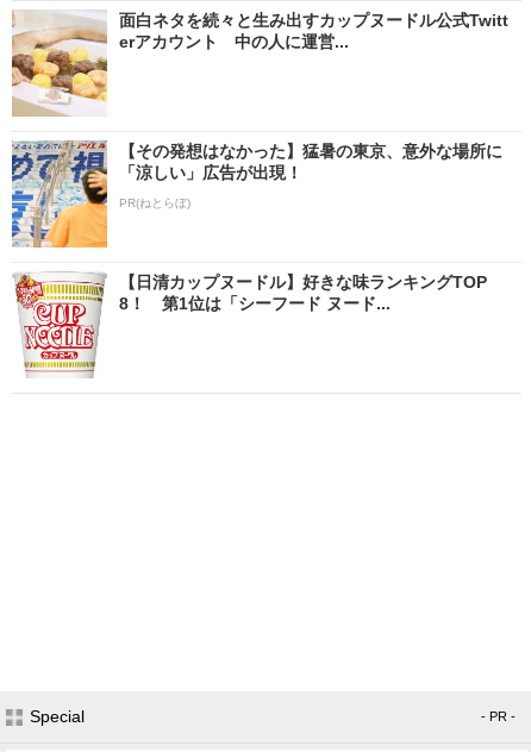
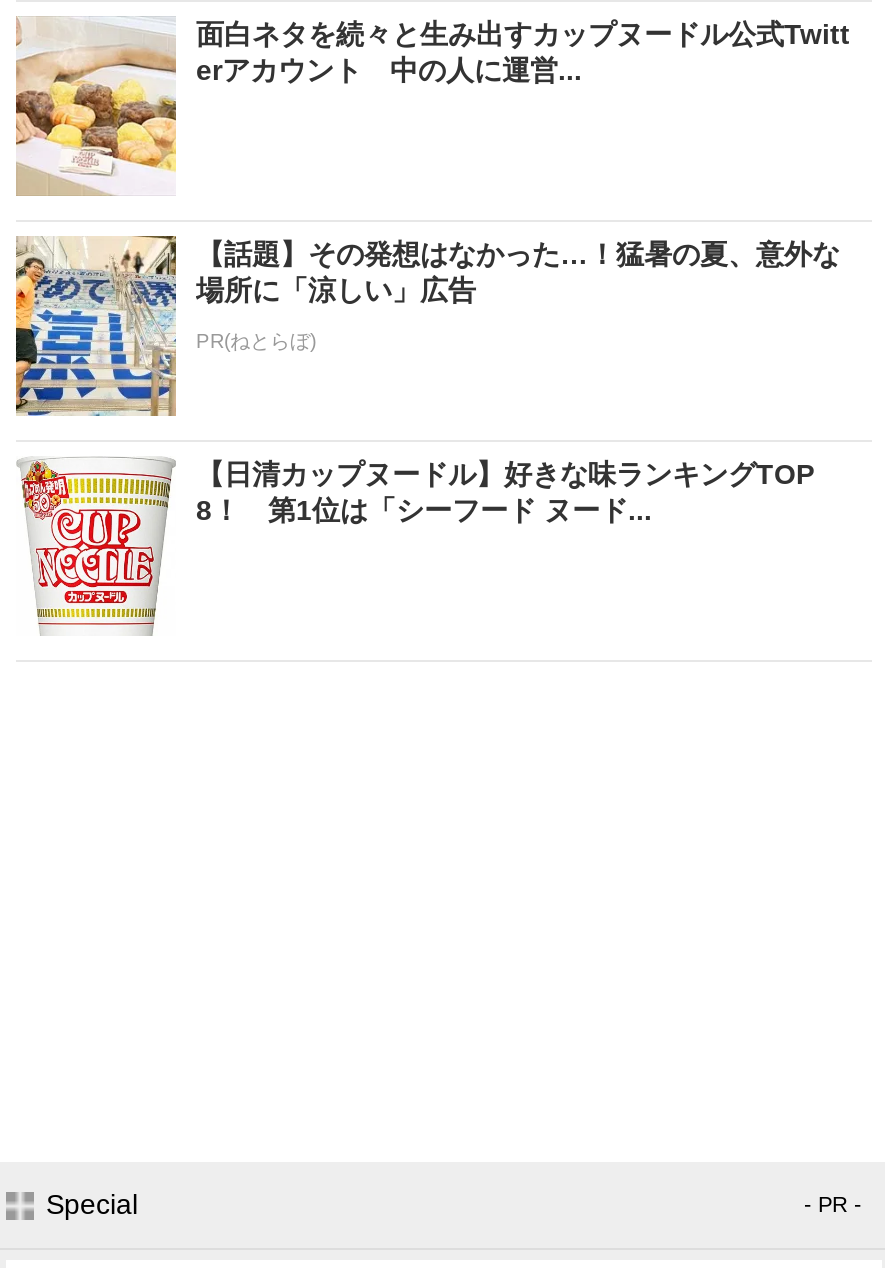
- [image]
- 【その発想はなかった】猛暑の東京、意外な場所に
- 「涼しい」広告が出現！
+ [image]
+ 【話題】その発想はなかった…！猛暑の夏、意外な
+ 場所に「涼しい」広告
